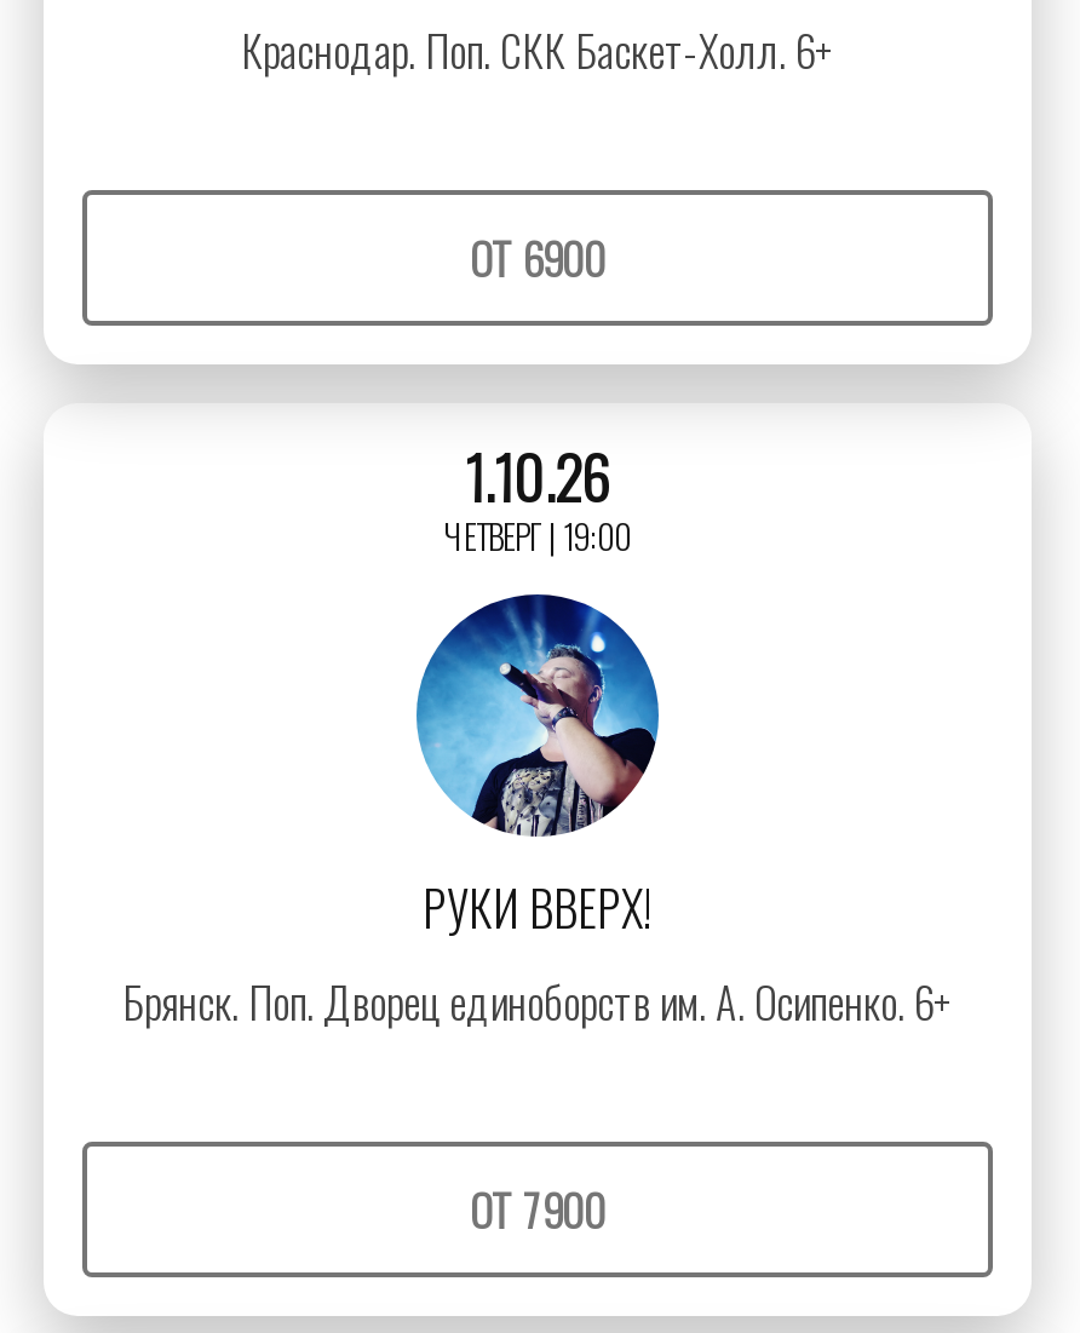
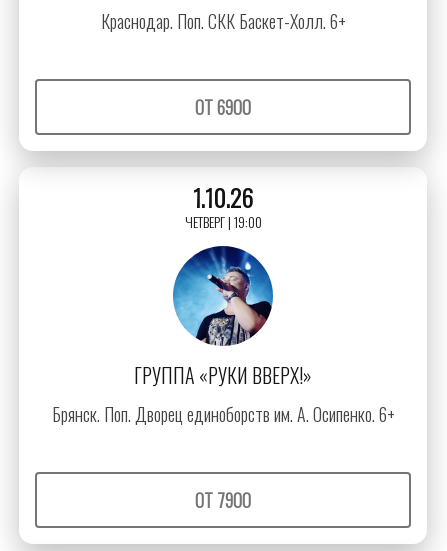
- РУКИ ВВЕРХ!
+ ГРУППА «РУКИ ВВЕРХ!»
